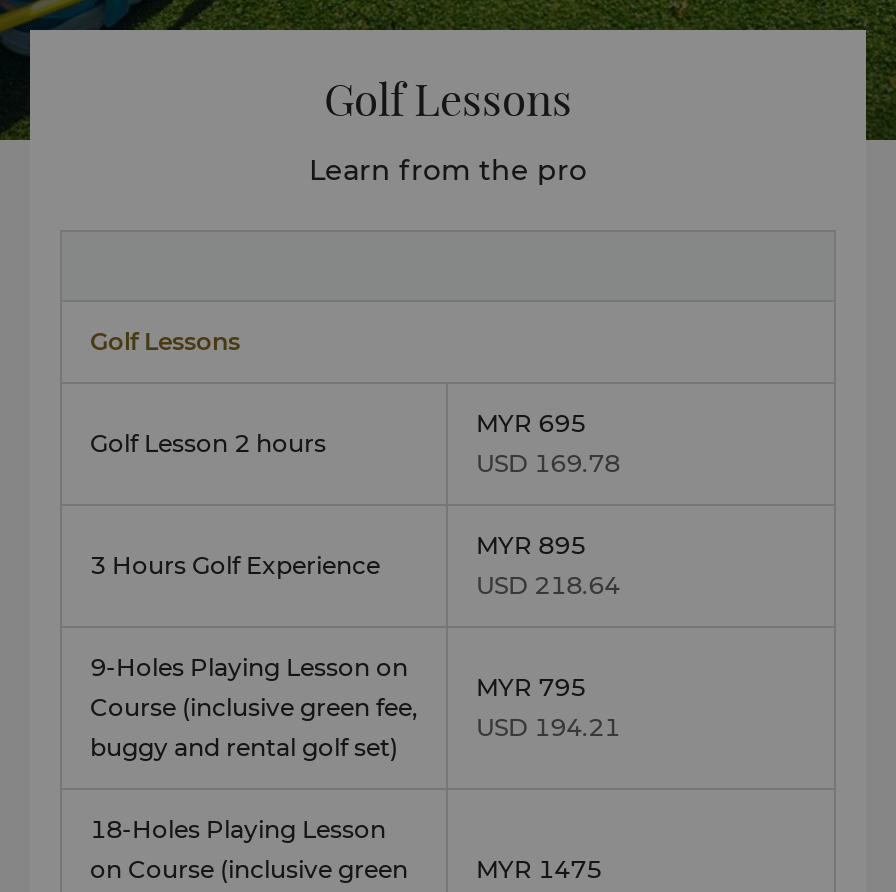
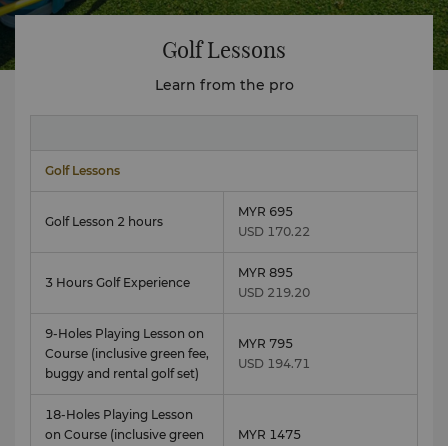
- USD 169.78
+ USD 170.22

- USD 218.64
+ USD 219.20

- USD 194.21
+ USD 194.71
